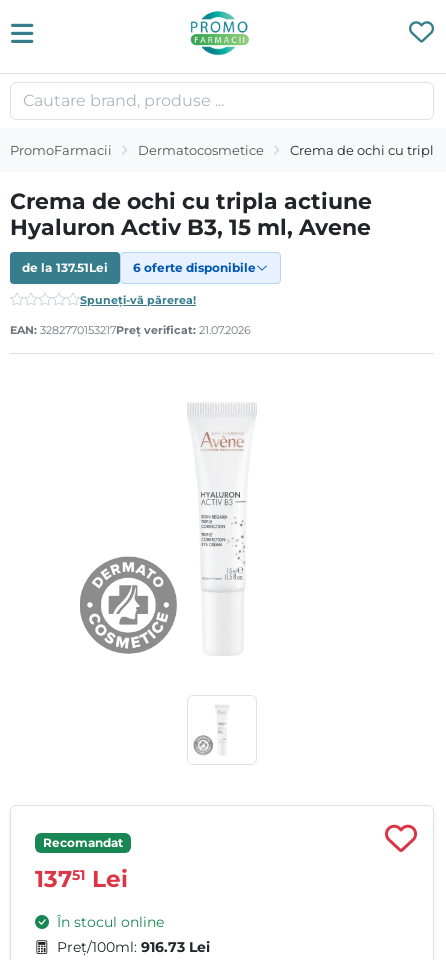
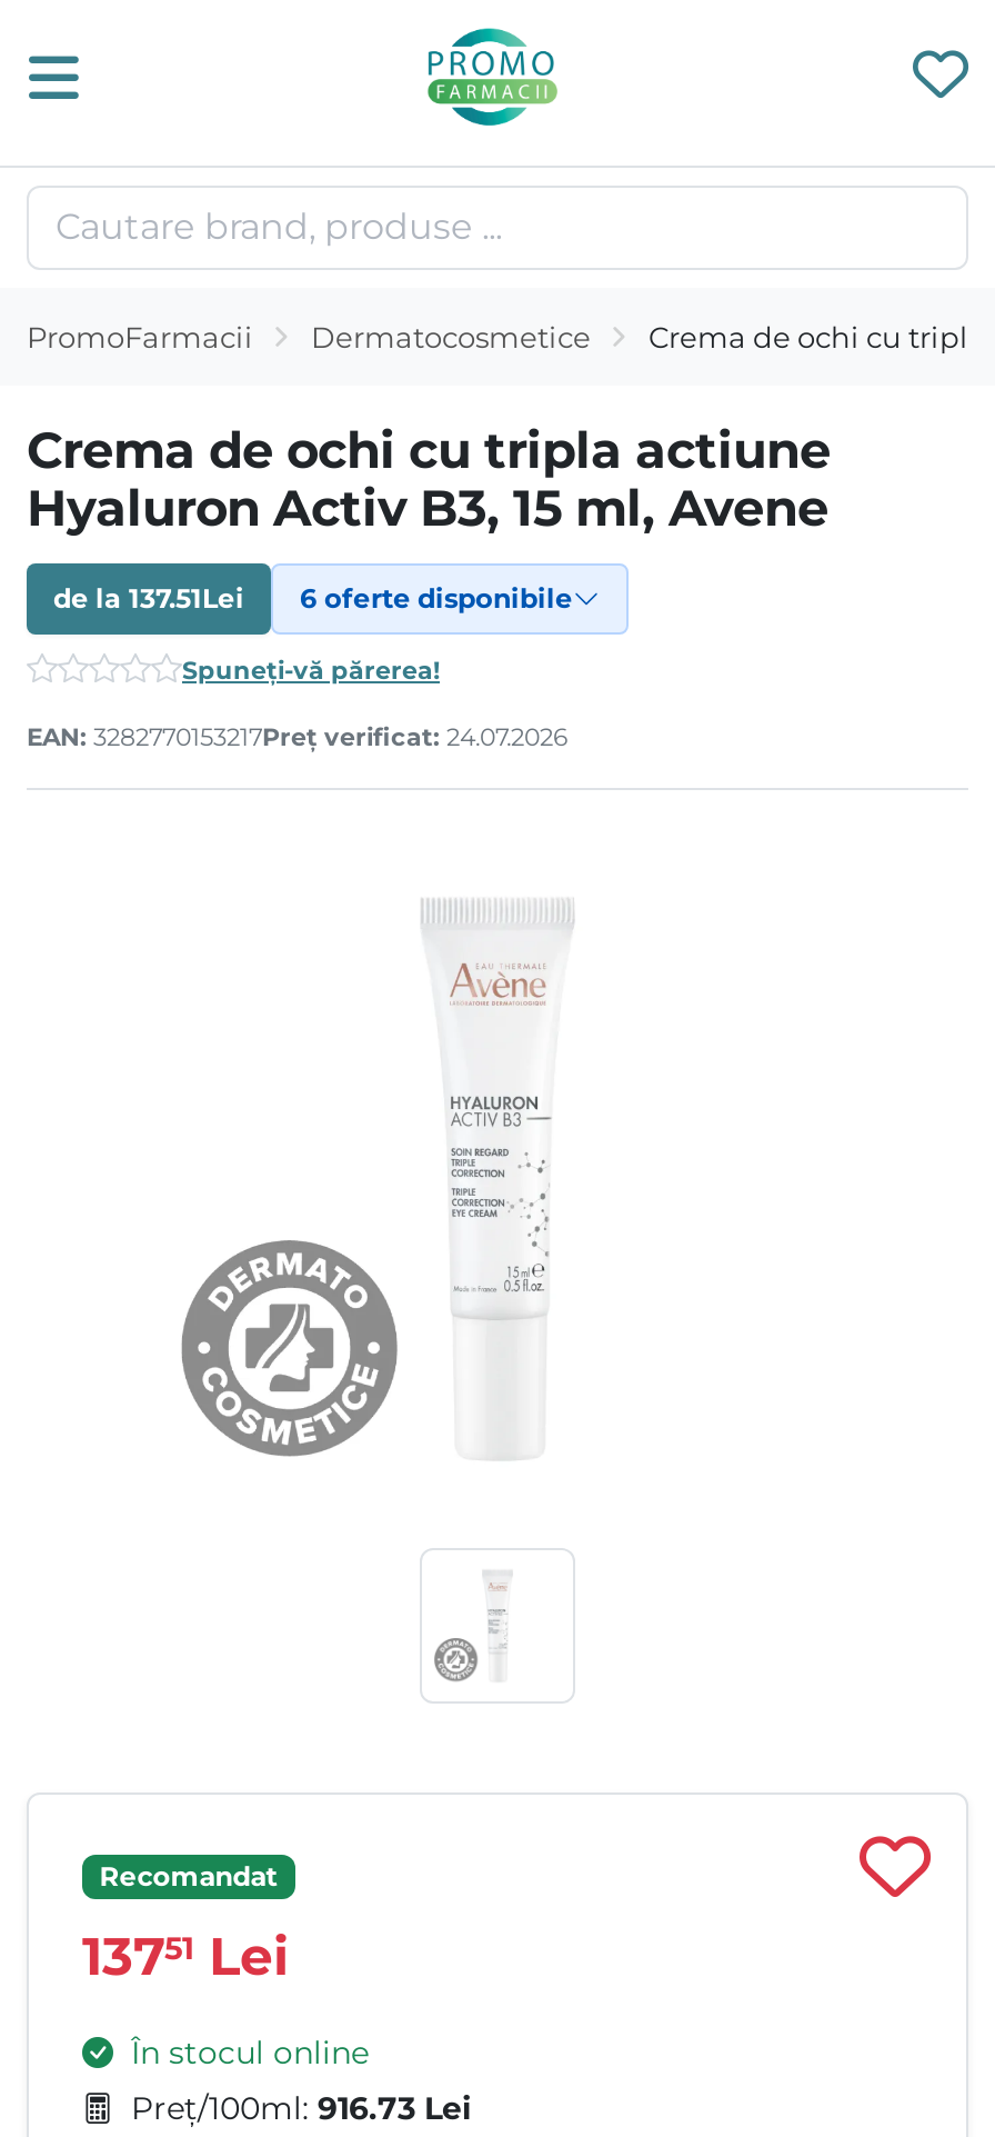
- EAN: 3282770153217Preț verificat: 21.07.2026
+ EAN: 3282770153217Preț verificat: 24.07.2026
